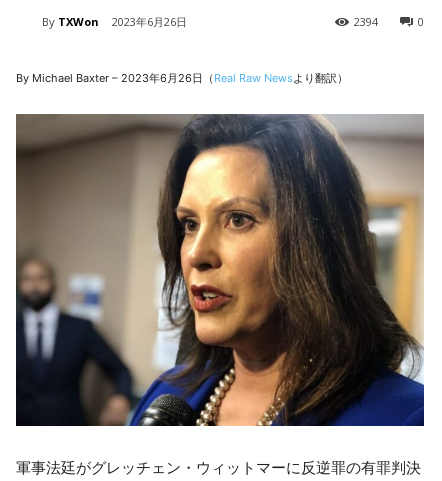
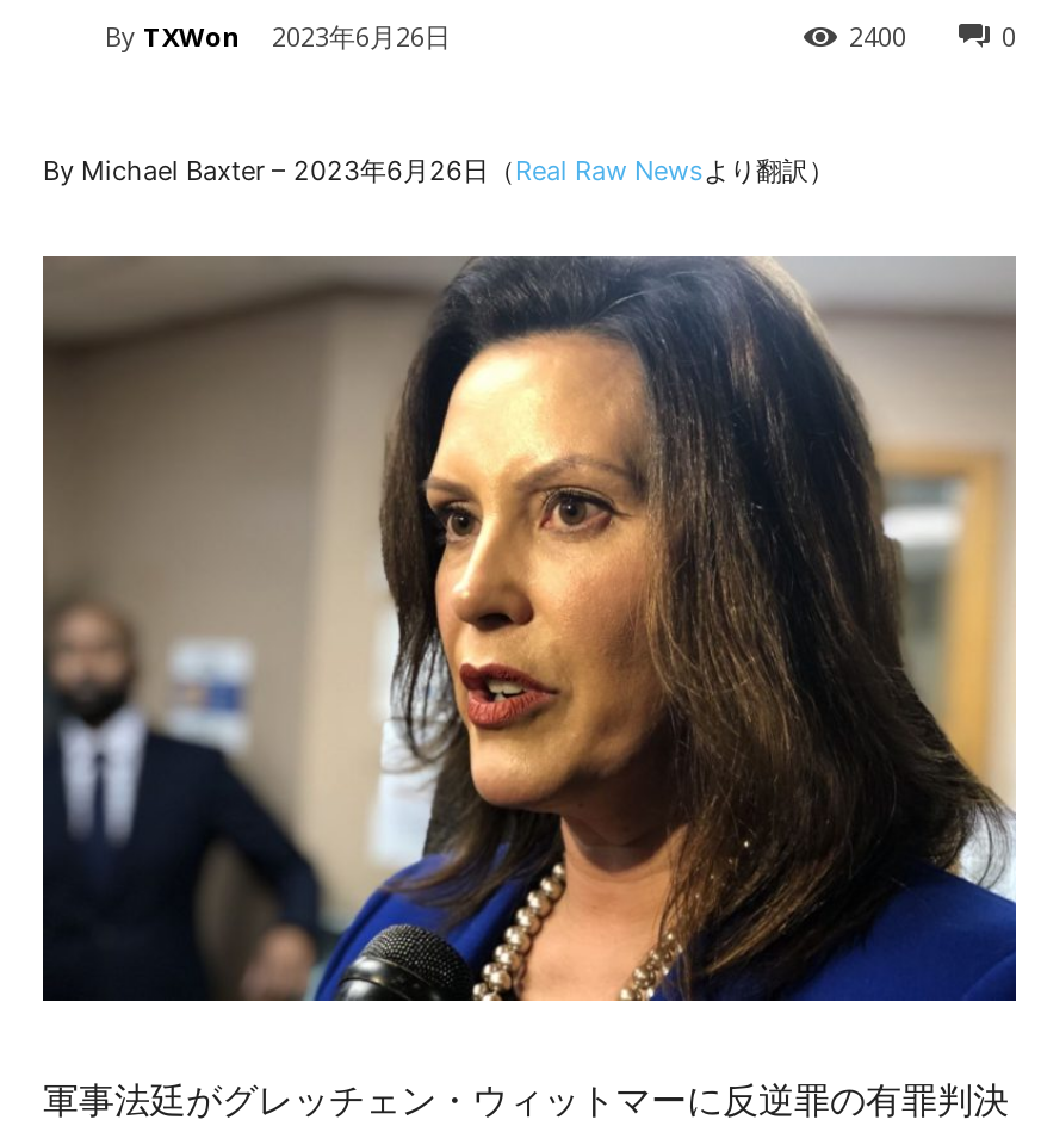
- 2394
+ 2400
